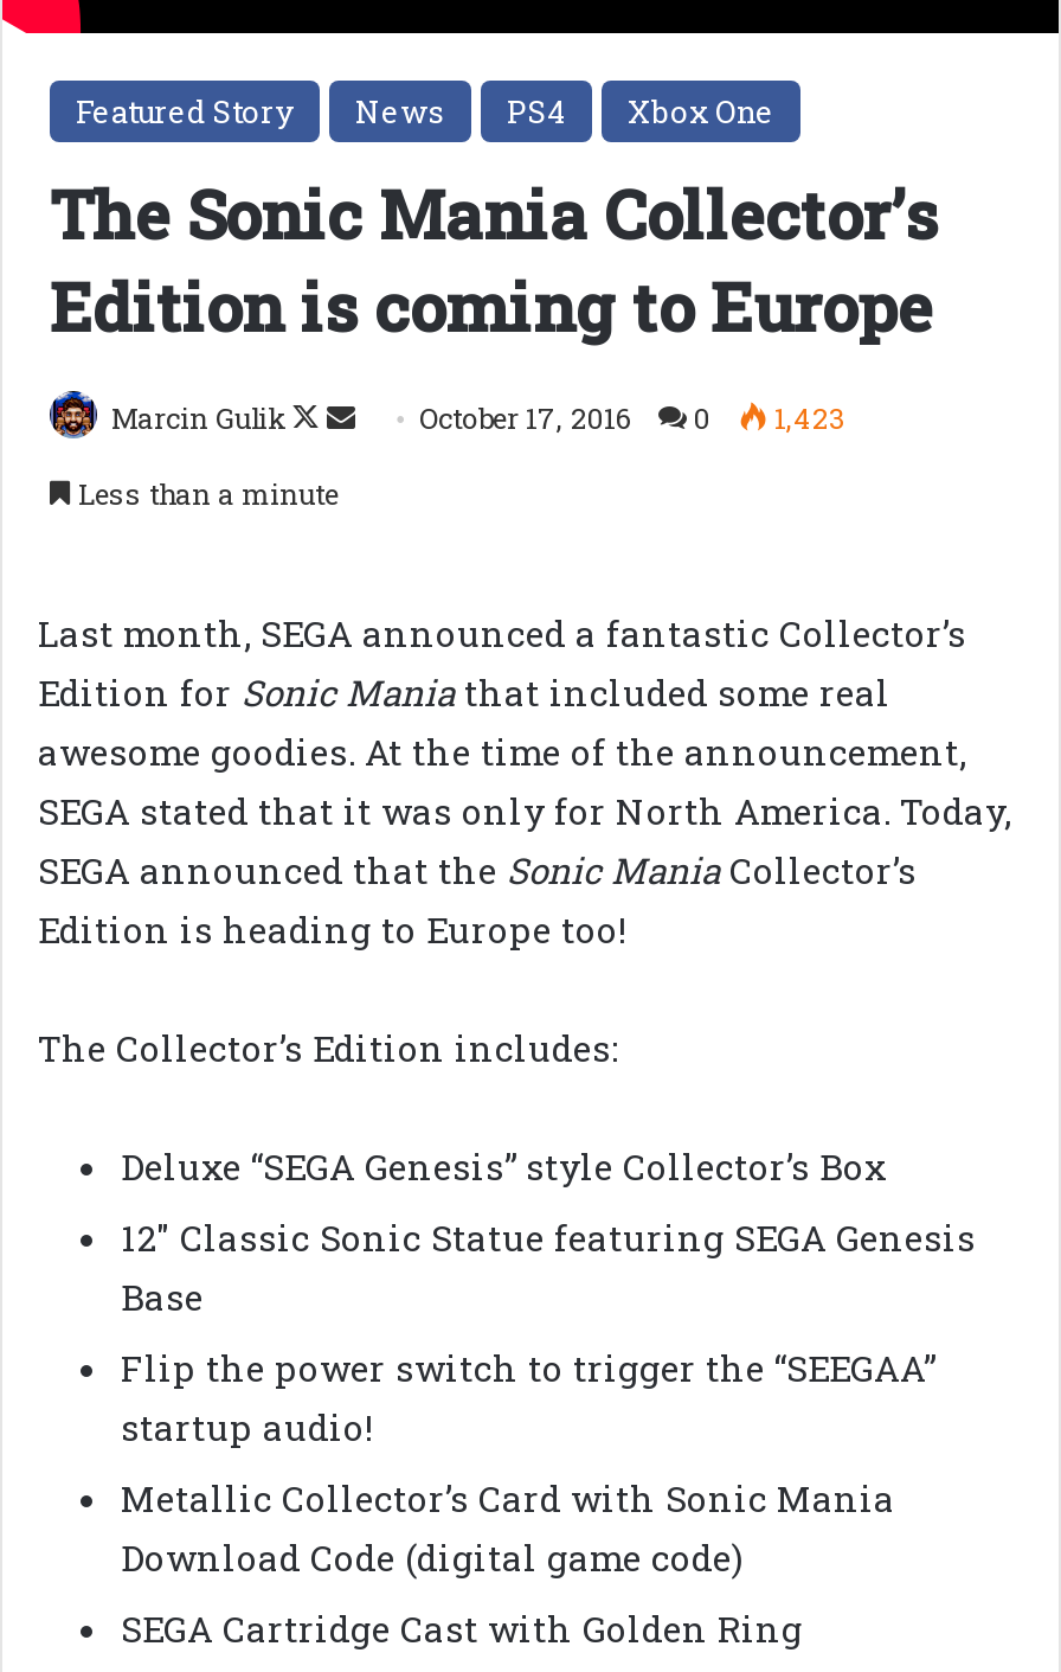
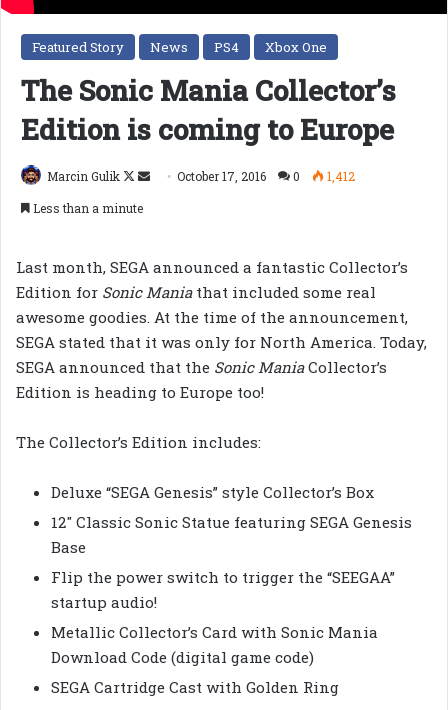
- 1,423
+ 1,412
